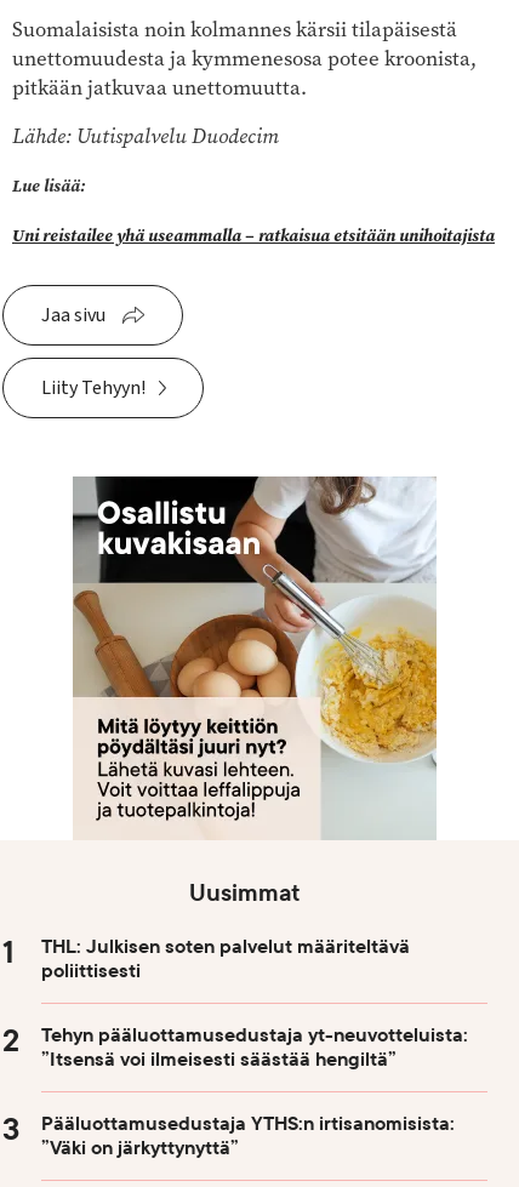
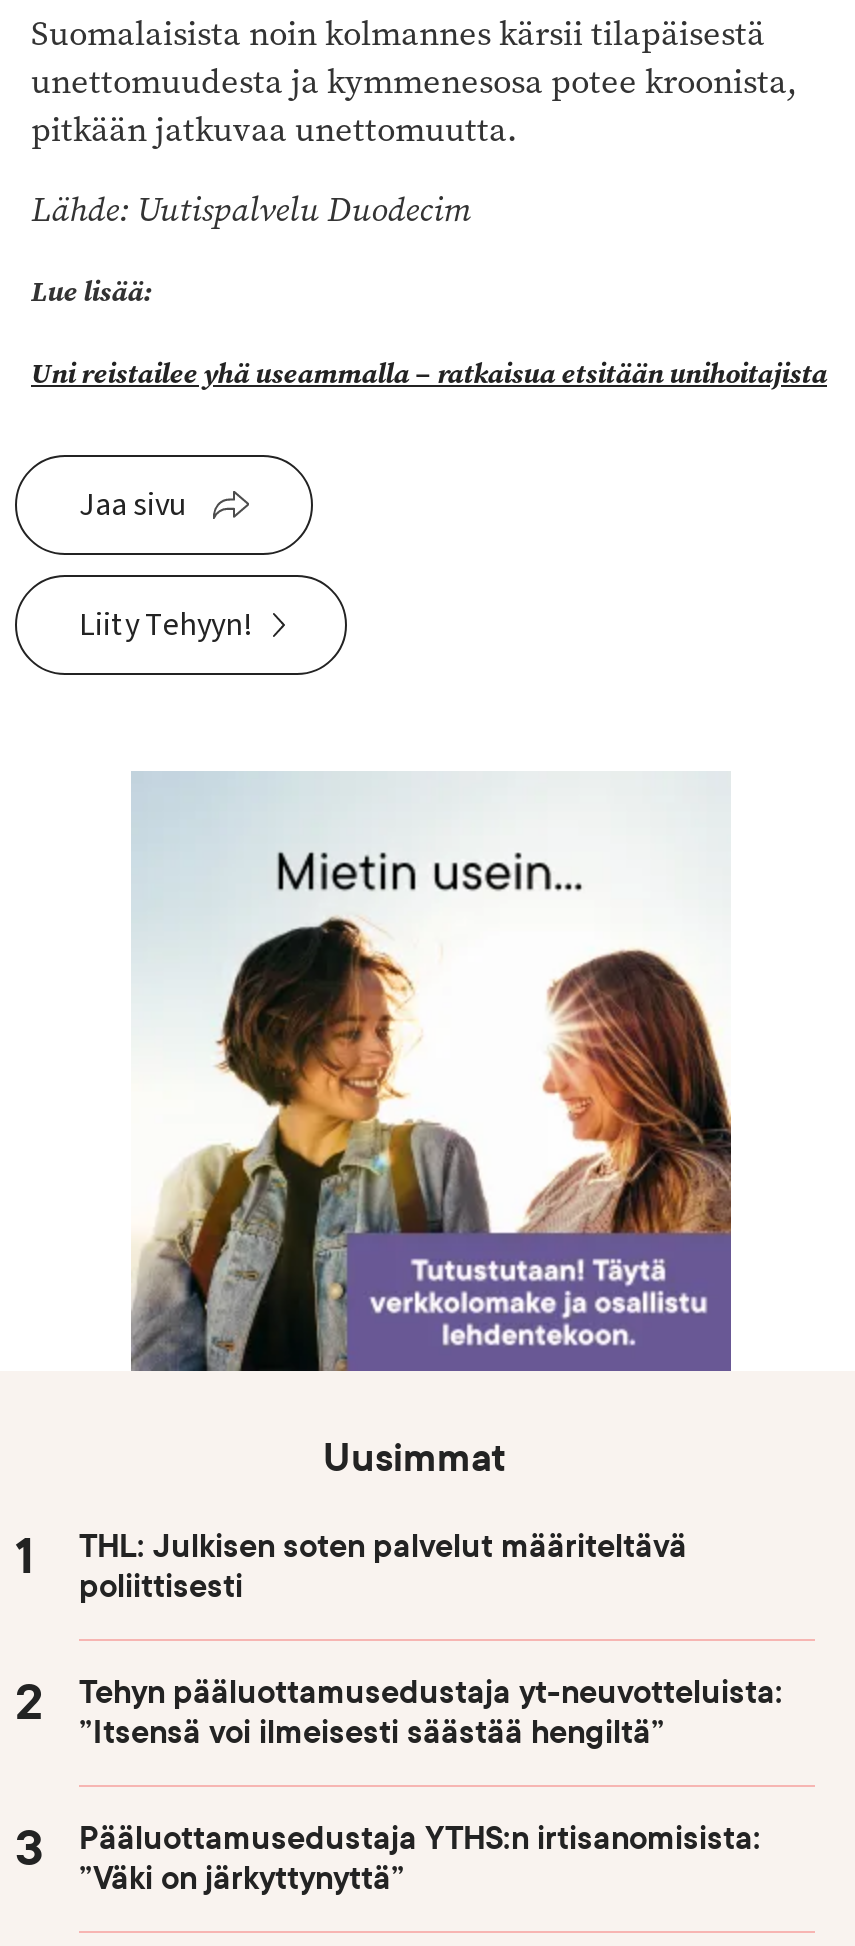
- [image]
+ [image]
